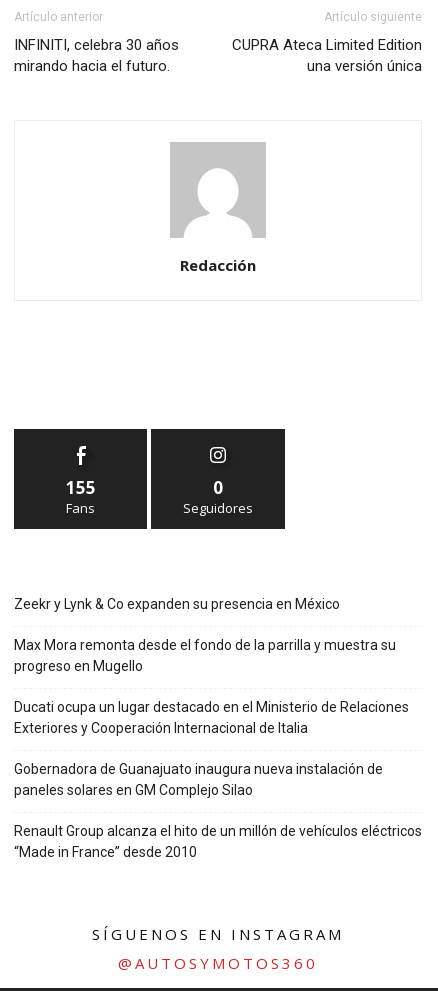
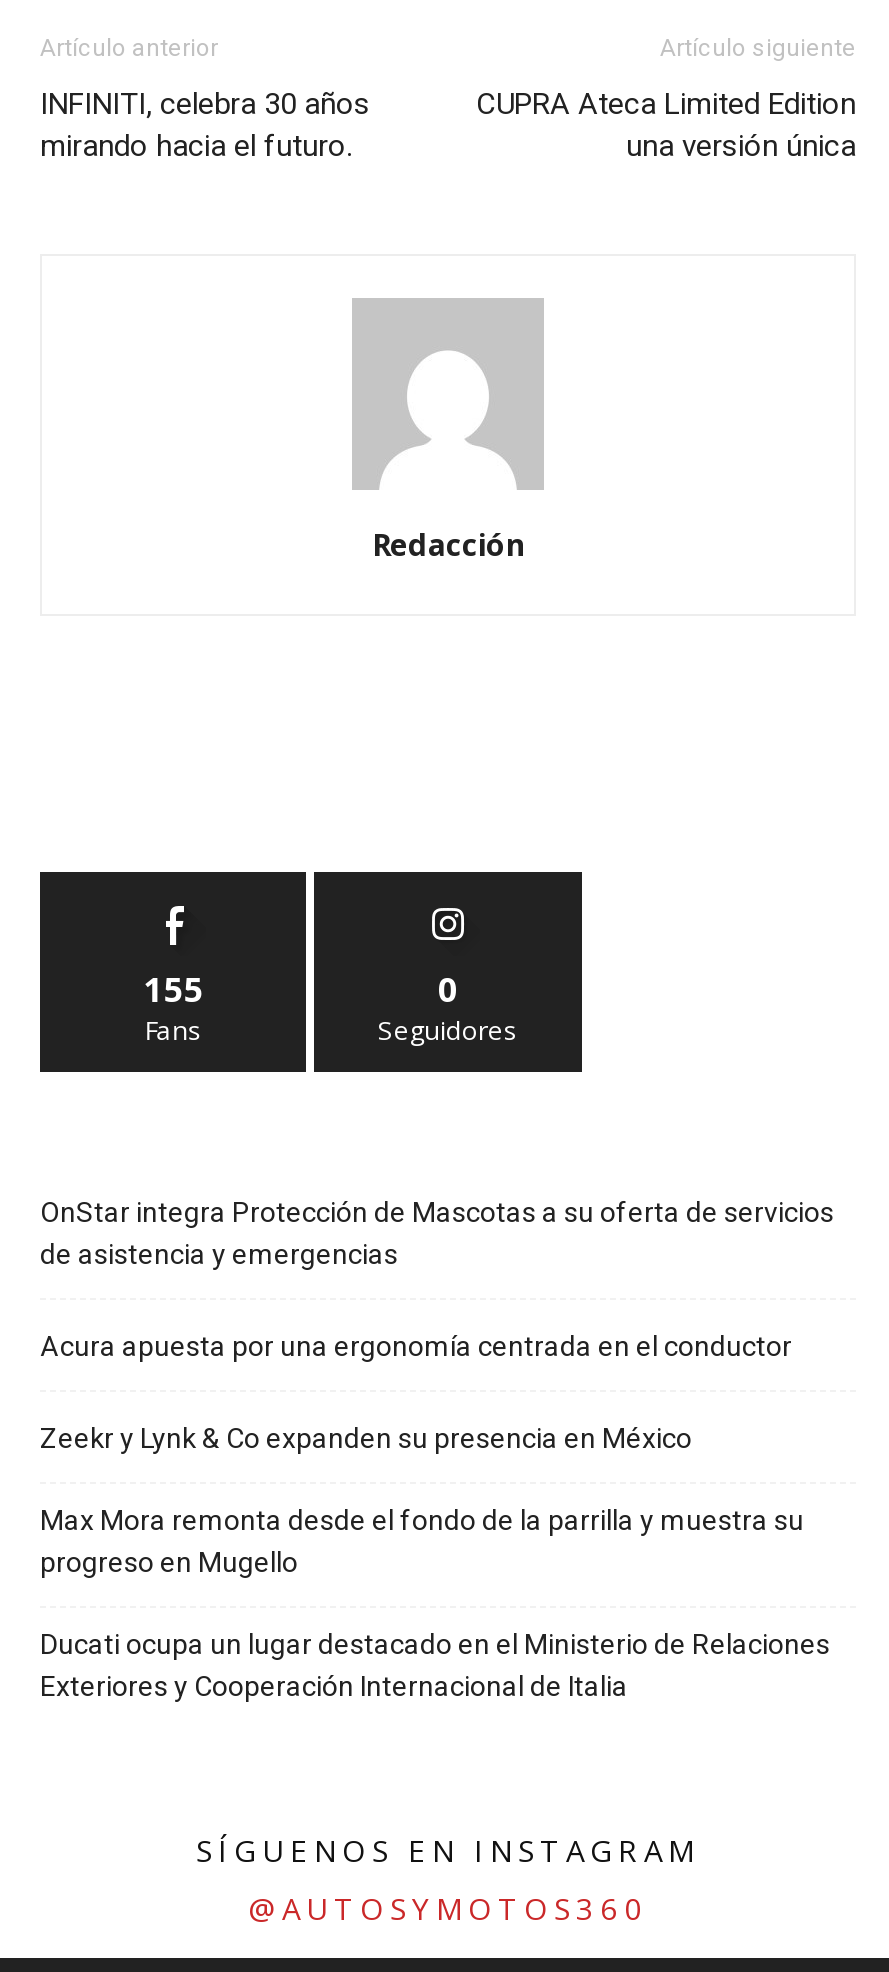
+ OnStar integra Protección de Mascotas a su oferta de servicios
+ de asistencia y emergencias
+ Acura apuesta por una ergonomía centrada en el conductor

moved down: Zeekr y Lynk & Co expanden su presencia en México | Max Mora remonta desde el fondo de la parrilla y muestra su | progreso en Mugello | Ducati ocupa un lugar destacado en el Ministerio de Relaciones | Exteriores y Cooperación Internacional de Italia

- Gobernadora de Guanajuato inaugura nueva instalación de
- paneles solares en GM Complejo Silao
- Renault Group alcanza el hito de un millón de vehículos eléctricos
- “Made in France” desde 2010
